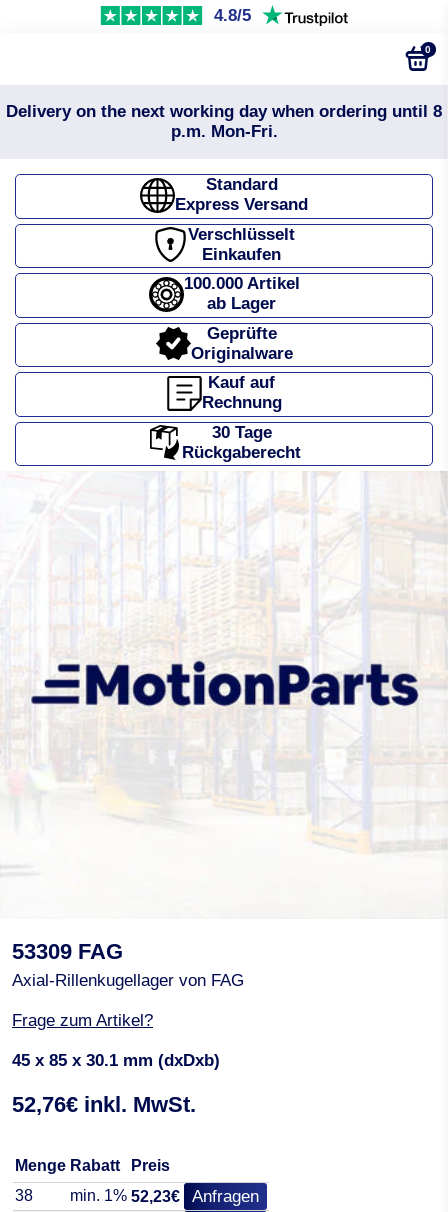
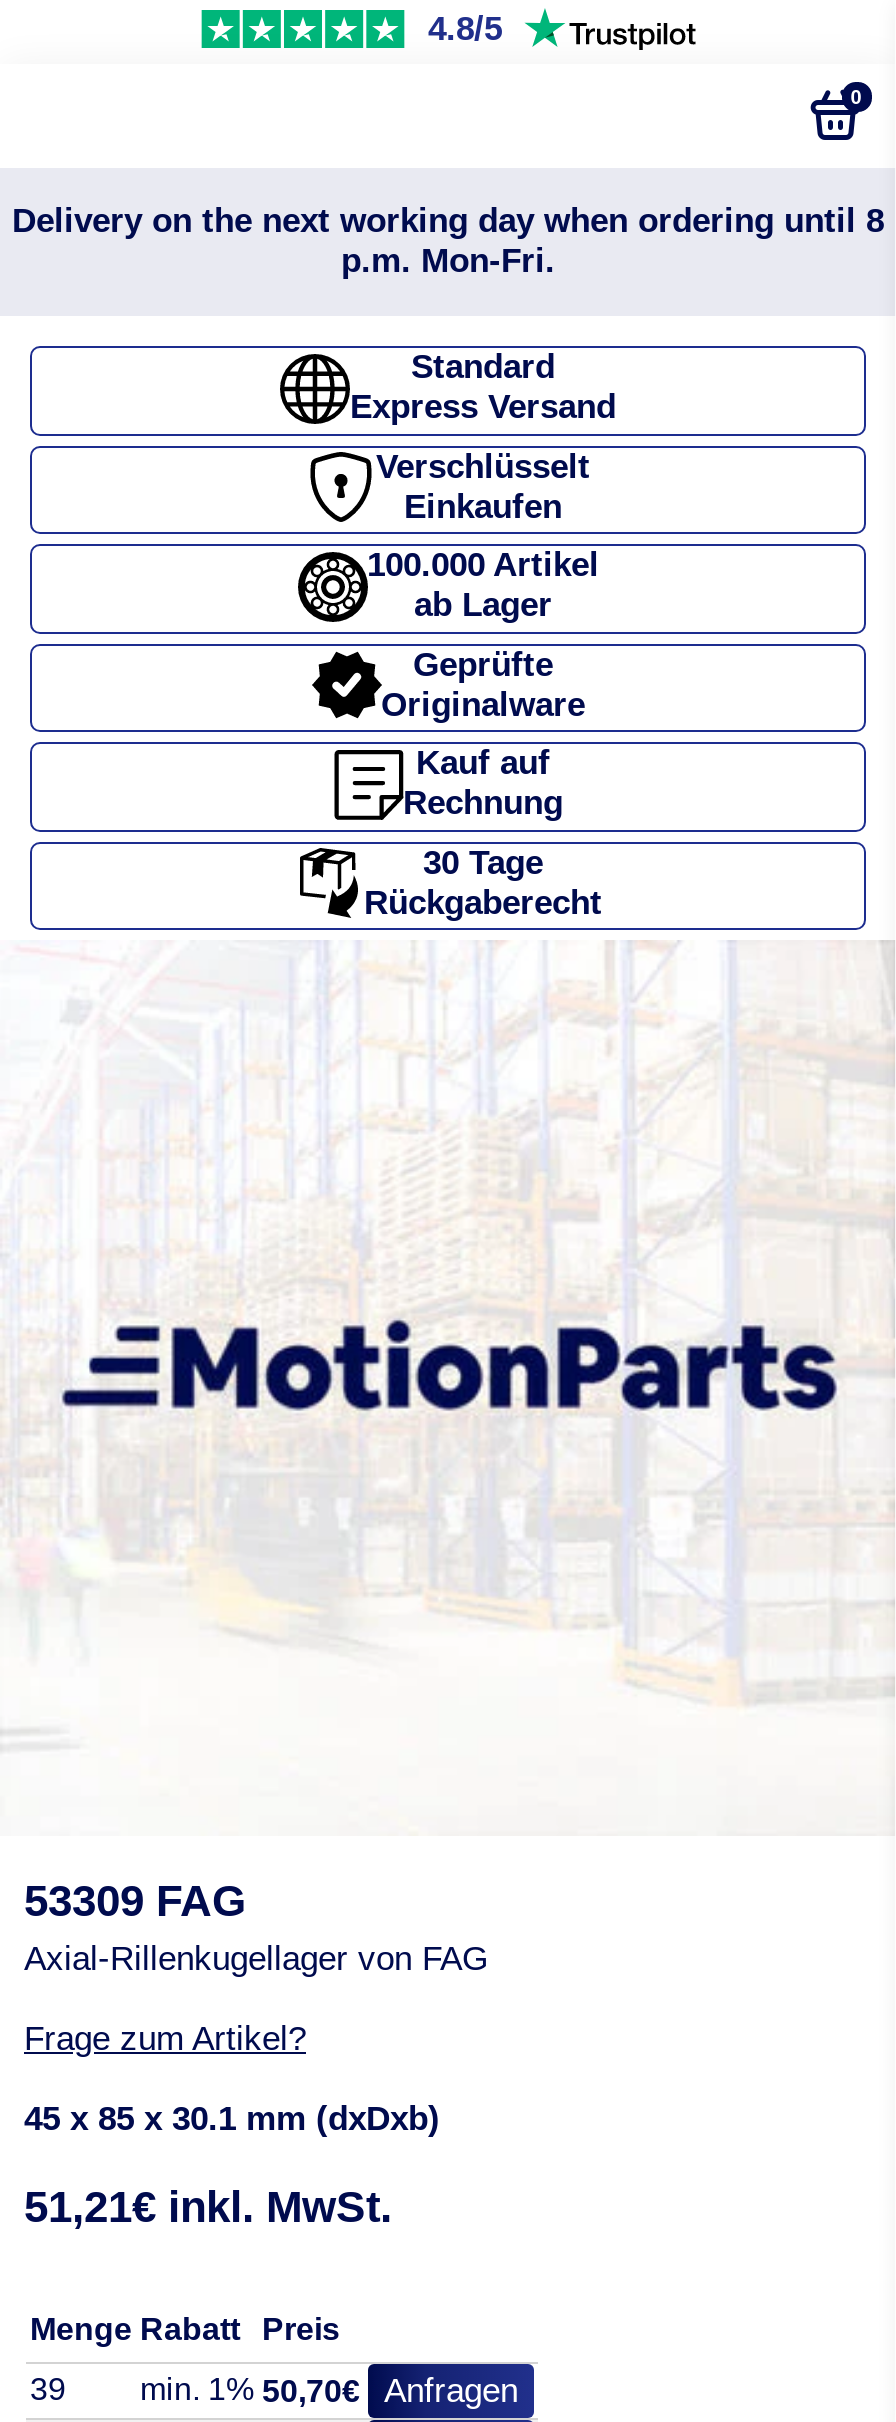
- 52,76€ inkl. MwSt.
+ 51,21€ inkl. MwSt.

- 38
+ 39

- min. 1% 52,23€ Anfragen
+ min. 1% 50,70€ Anfragen
